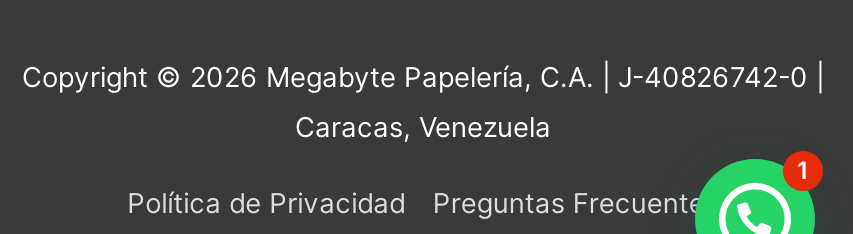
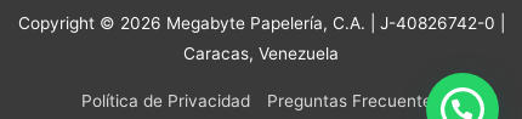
- 1
